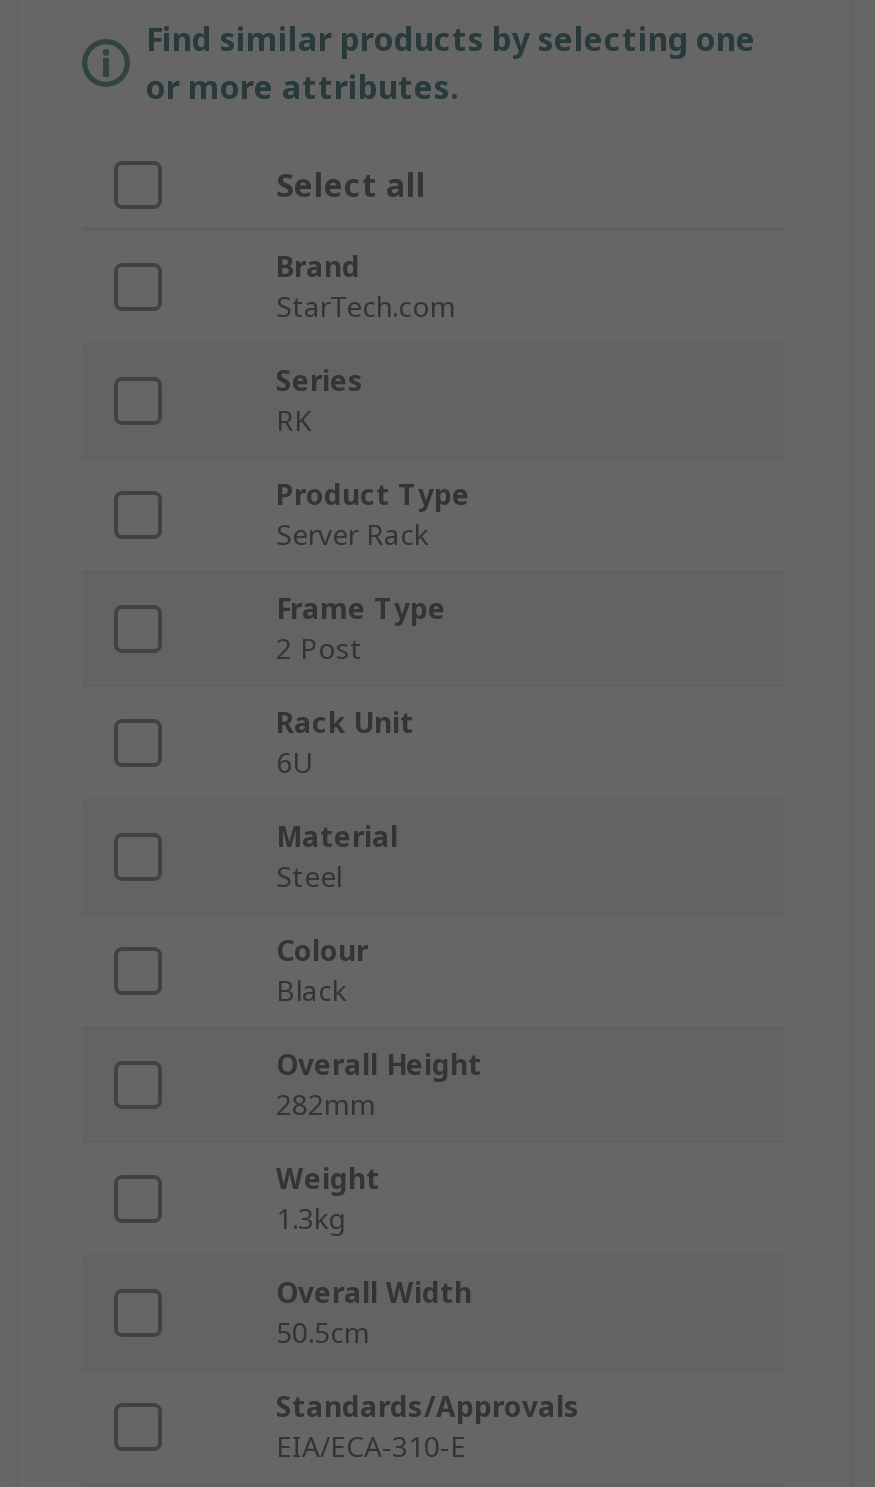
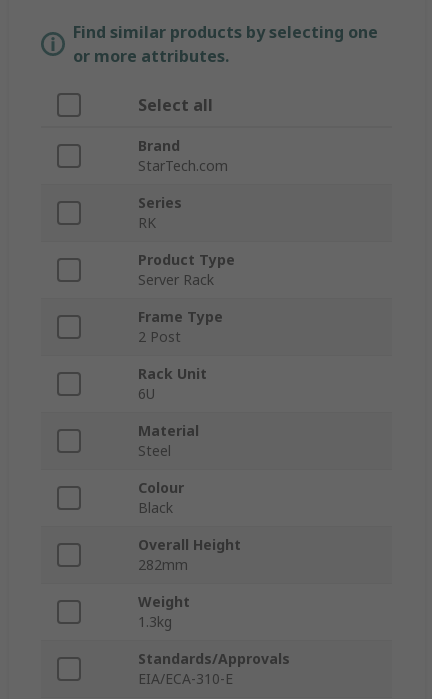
- Overall Width
- 50.5cm
